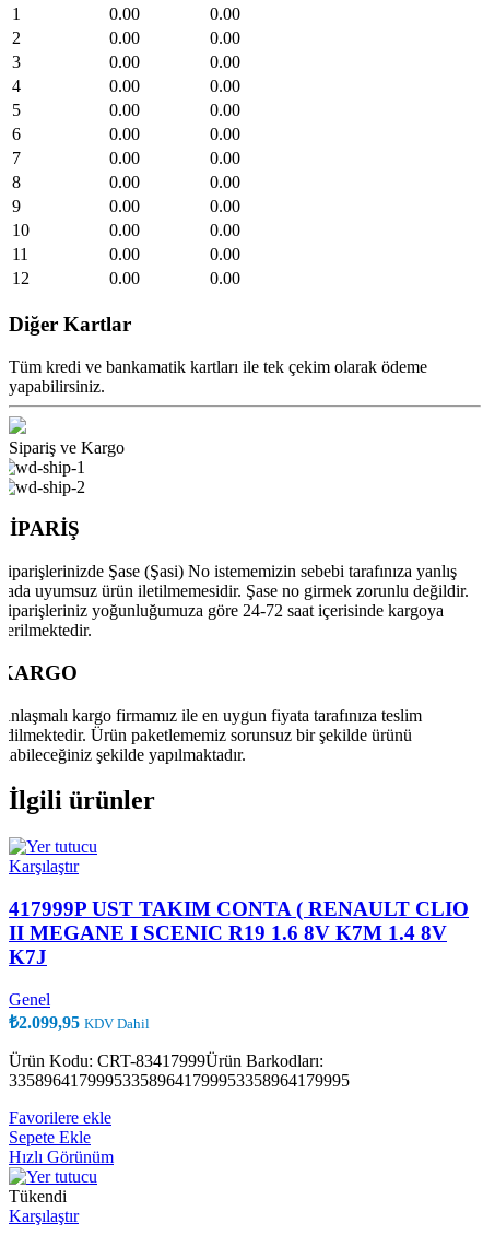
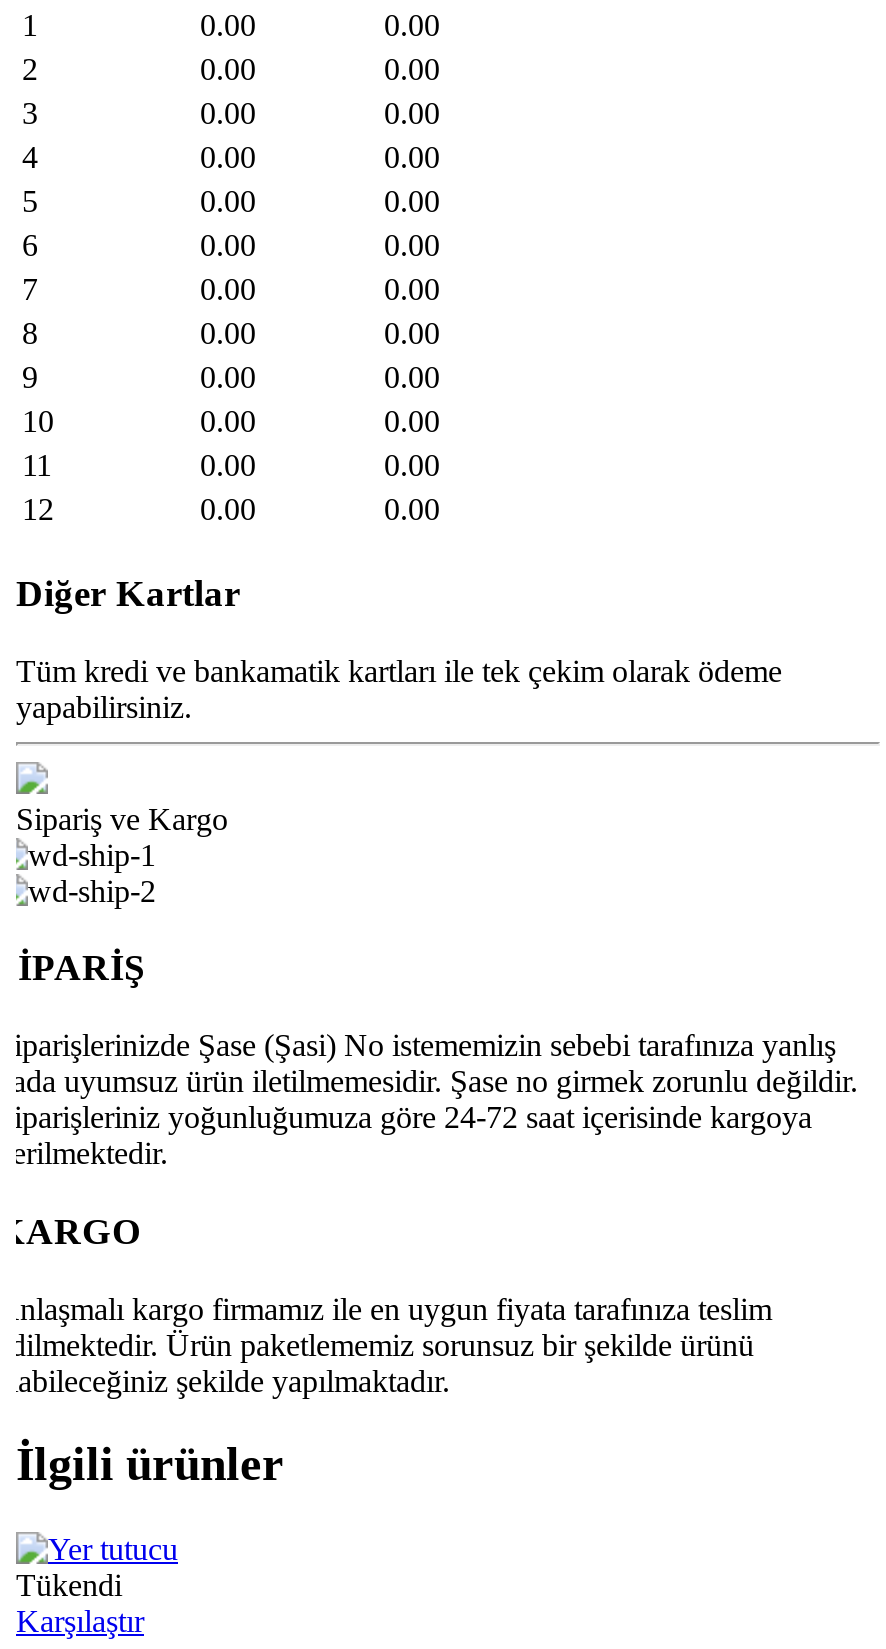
- Karşılaştır
- 417999P UST TAKIM CONTA ( RENAULT CLIO
- II MEGANE I SCENIC R19 1.6 8V K7M 1.4 8V
- K7J
- Genel
- ₺2.099,95 KDV Dahil
- Ürün Kodu: CRT-83417999Ürün Barkodları:
- 335896417999533589641799953358964179995
- Favorilere ekle
- Sepete Ekle
- Hızlı Görünüm
